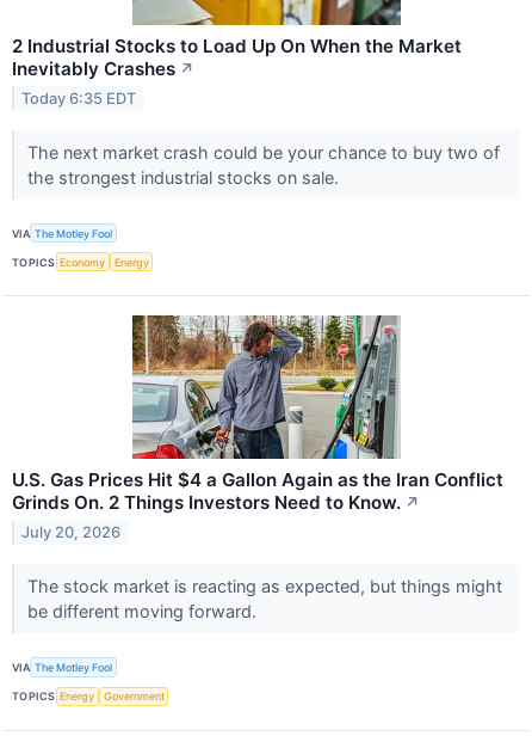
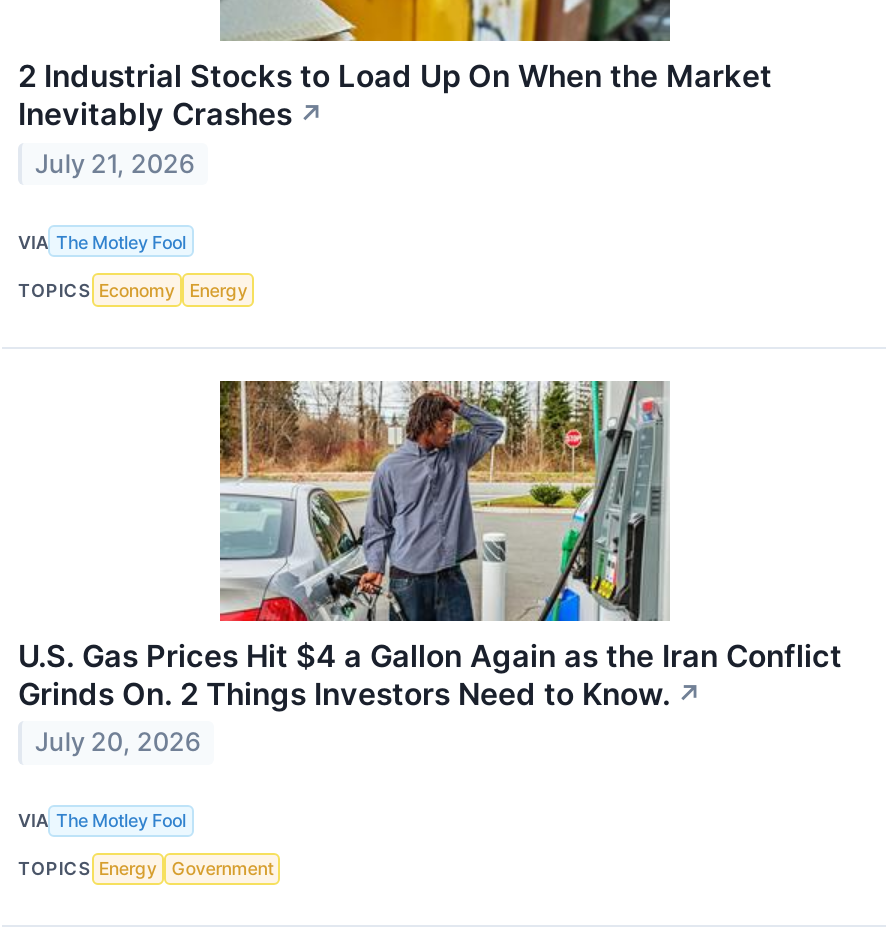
- Today 6:35 EDT
- The next market crash could be your chance to buy two of
- the strongest industrial stocks on sale.
+ July 21, 2026

- The stock market is reacting as expected, but things might
- be different moving forward.
